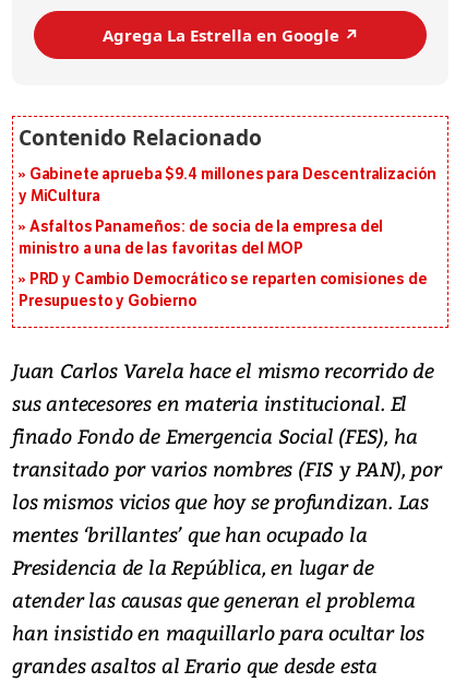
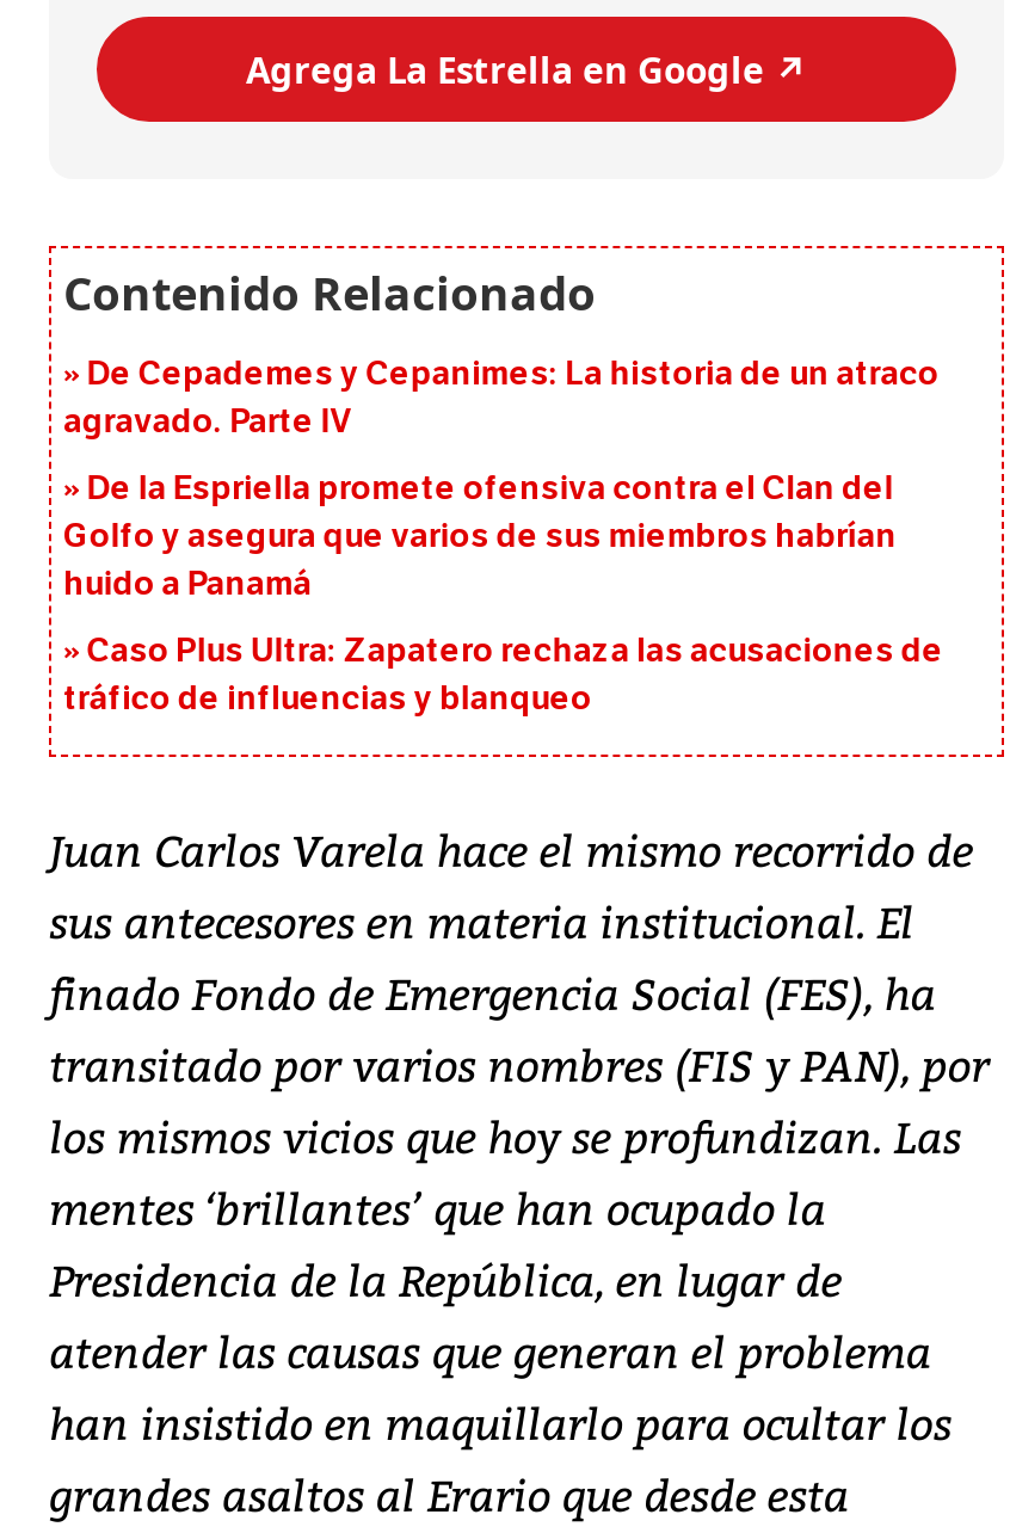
- Gabinete aprueba $9.4 millones para Descentralización
- y MiCultura
+ De Cepademes y Cepanimes: La historia de un atraco
+ agravado. Parte IV

- Asfaltos Panameños: de socia de la empresa del
- ministro a una de las favoritas del MOP
+ De la Espriella promete ofensiva contra el Clan del
+ Golfo y asegura que varios de sus miembros habrían
+ huido a Panamá

- PRD y Cambio Democrático se reparten comisiones de
- Presupuesto y Gobierno
+ Caso Plus Ultra: Zapatero rechaza las acusaciones de
+ tráfico de influencias y blanqueo
